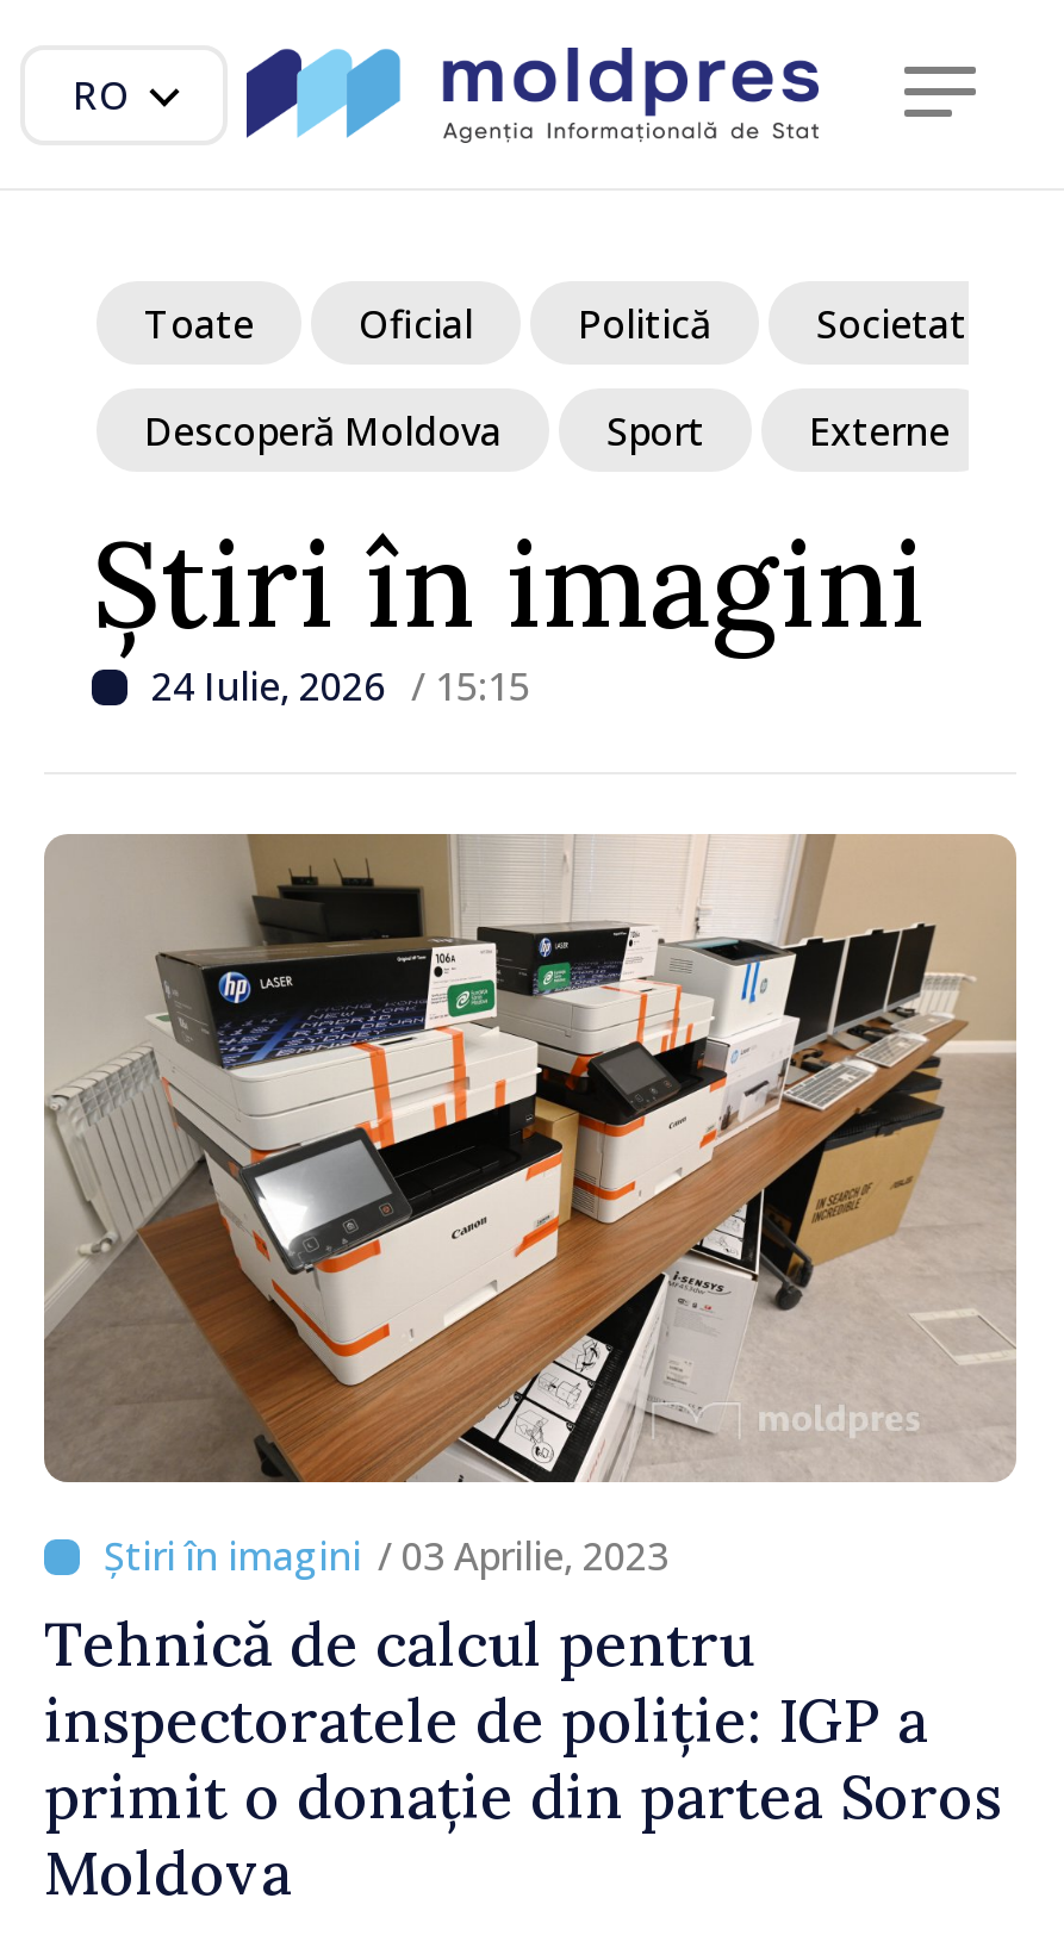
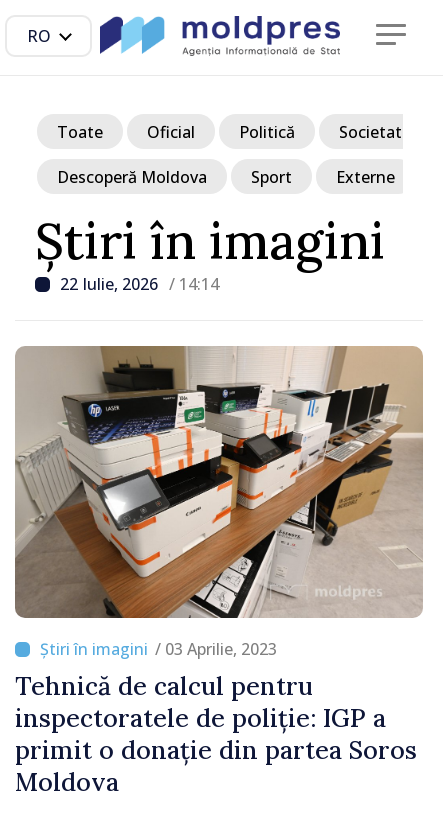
- 24 Iulie, 2026 / 15:15
+ 22 Iulie, 2026 / 14:14
